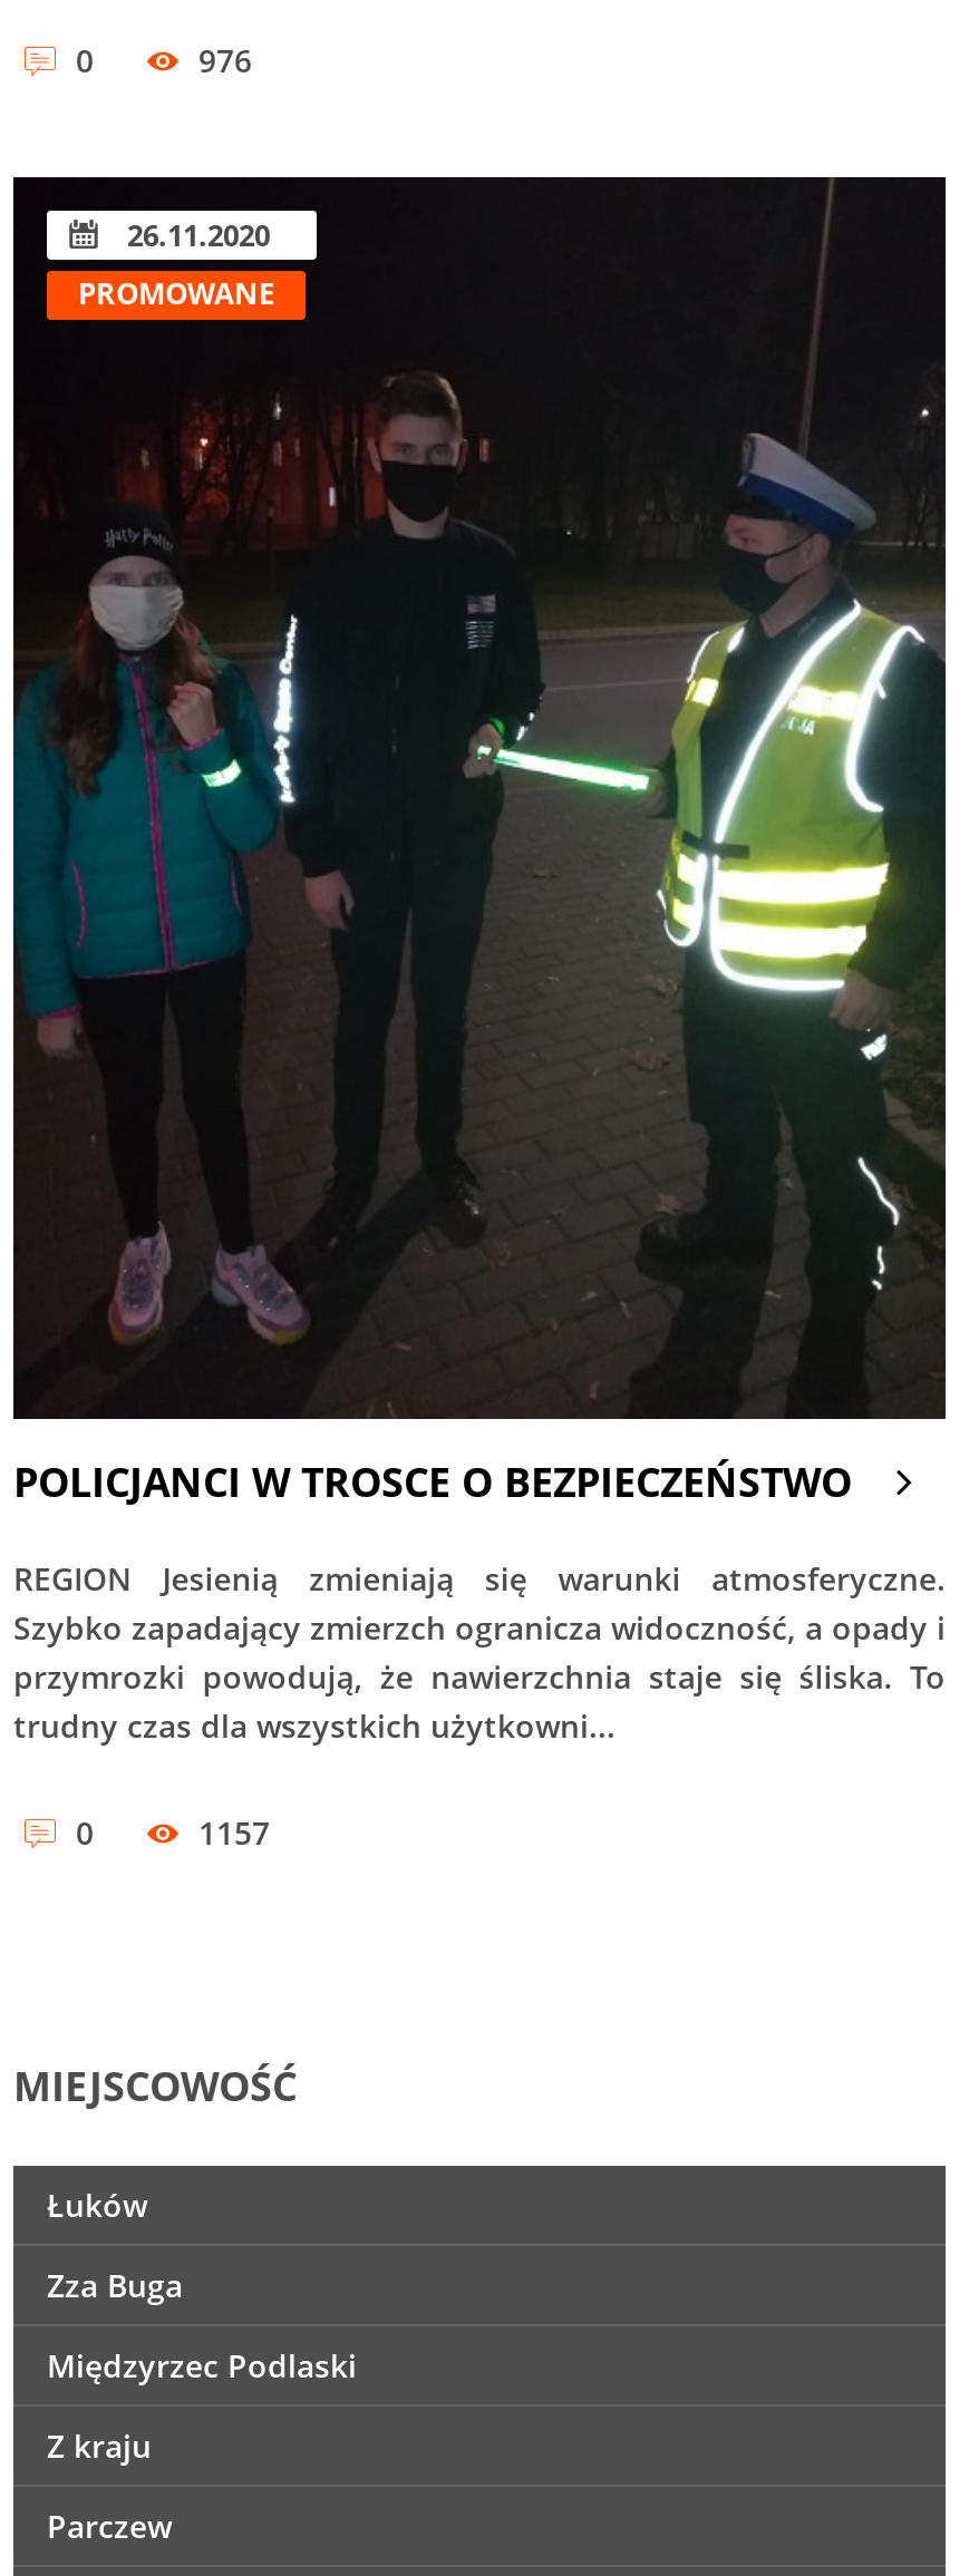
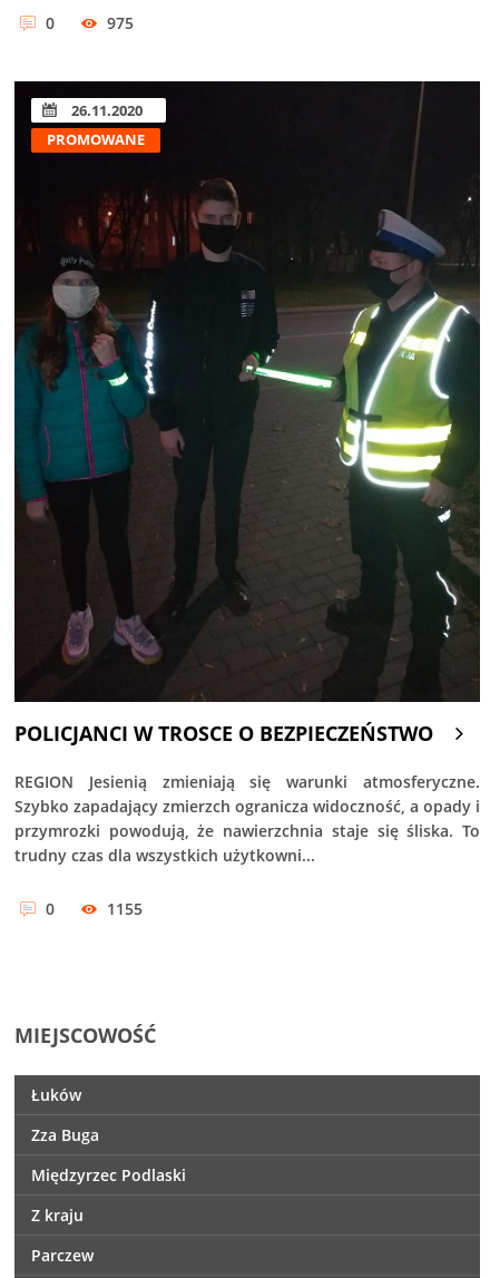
- 976
+ 975

- 1157
+ 1155
